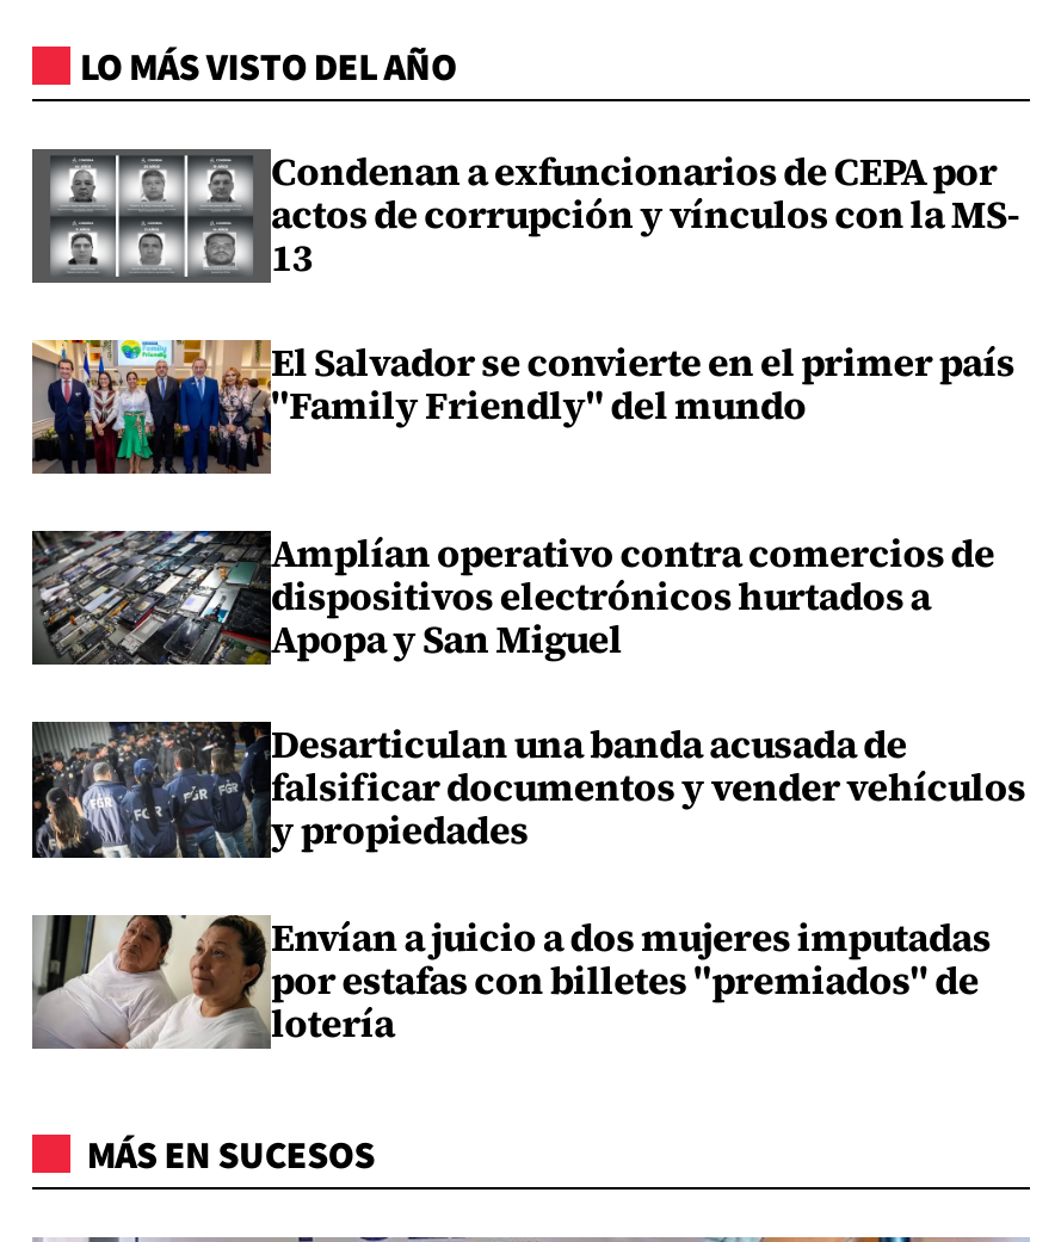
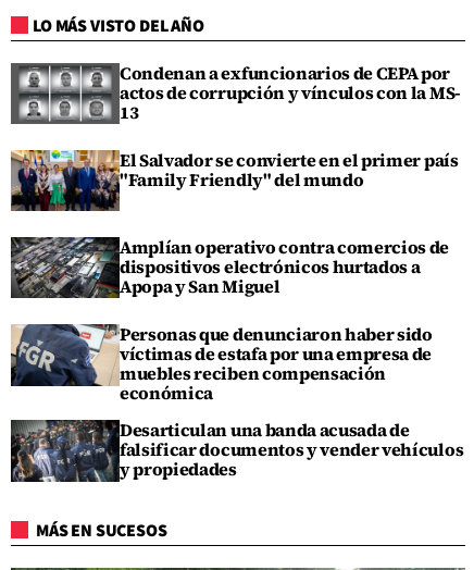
+ [image]
+ Personas que denunciaron haber sido
+ víctimas de estafa por una empresa de
+ muebles reciben compensación
+ económica

moved down: [image] | Desarticulan una banda acusada de | falsificar documentos y vender vehículos | y propiedades

- [image]
- Envían a juicio a dos mujeres imputadas
- por estafas con billetes "premiados" de
- lotería
